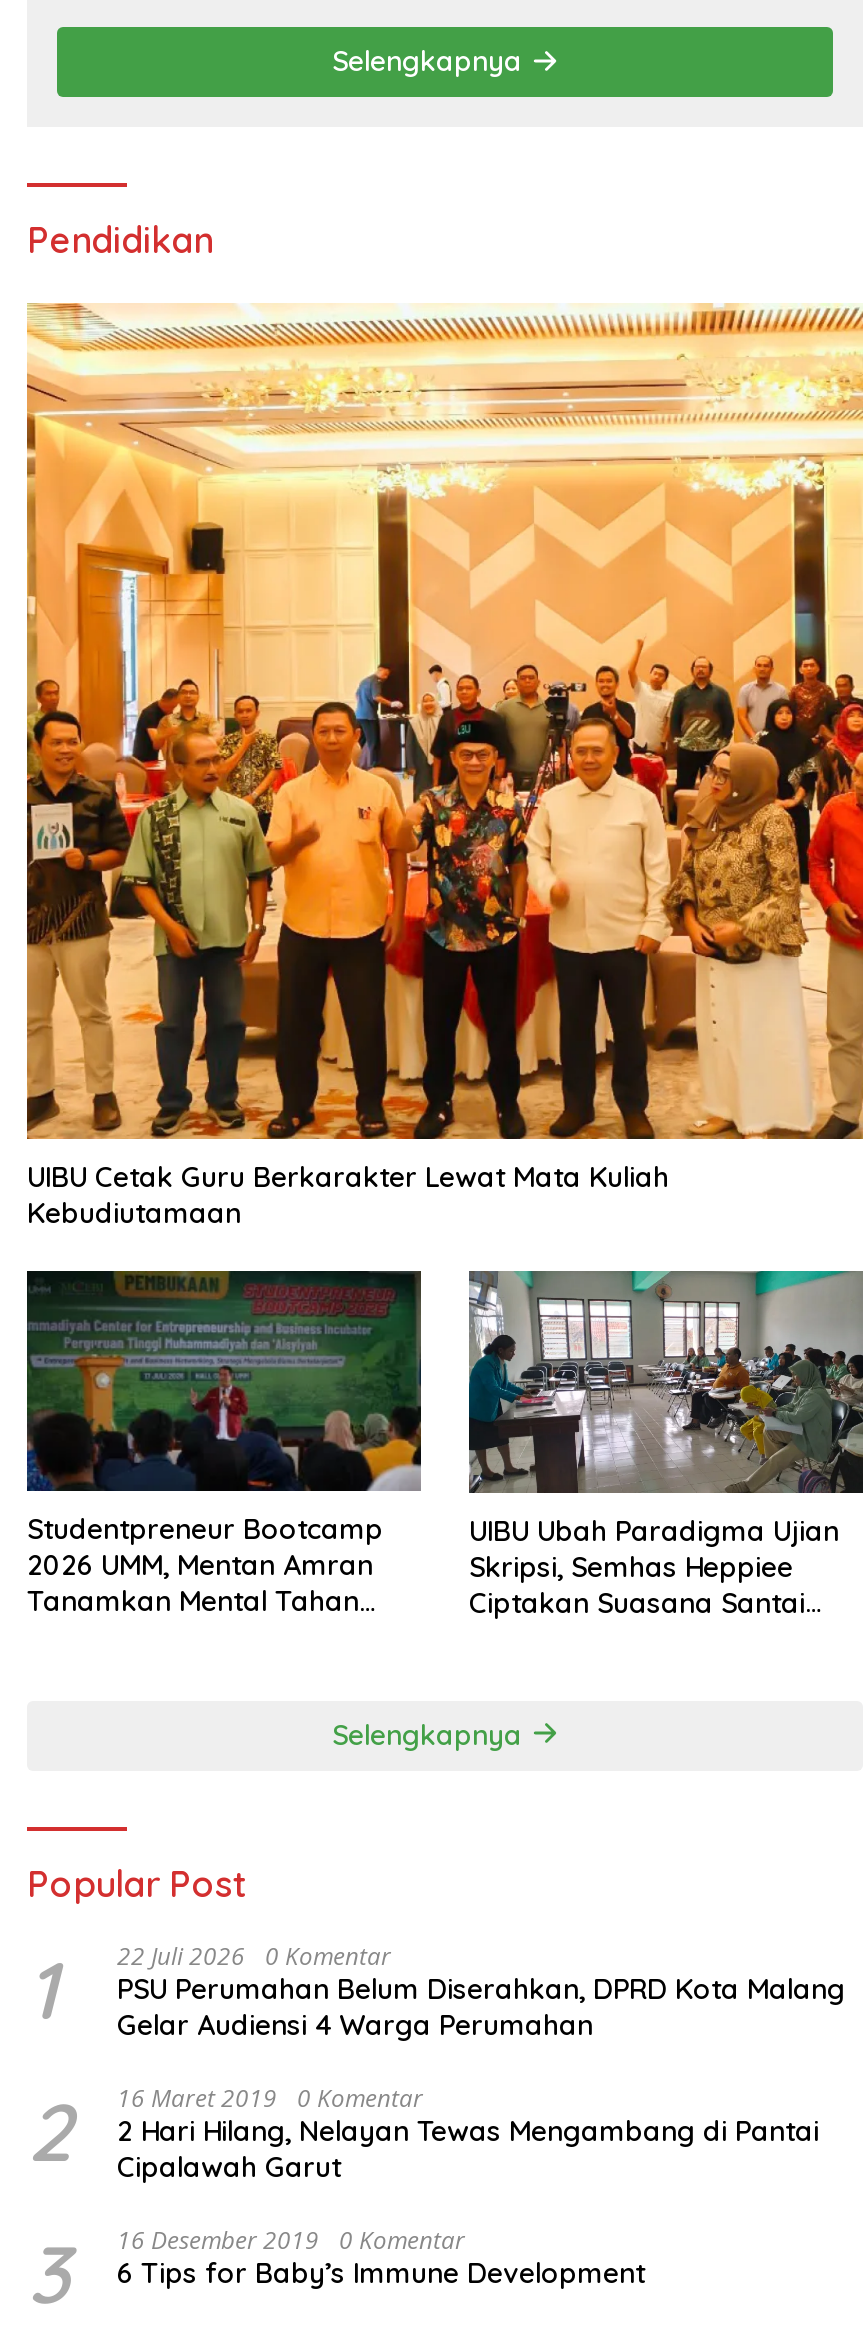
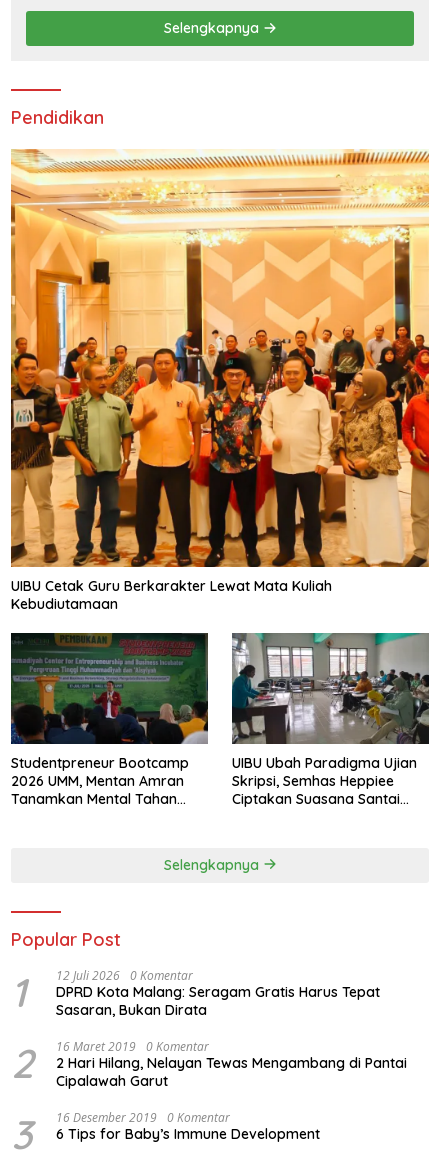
- 22 Juli 2026 0 Komentar
- PSU Perumahan Belum Diserahkan, DPRD Kota Malang
- Gelar Audiensi 4 Warga Perumahan
+ 12 Juli 2026 0 Komentar
+ DPRD Kota Malang: Seragam Gratis Harus Tepat
+ Sasaran, Bukan Dirata
